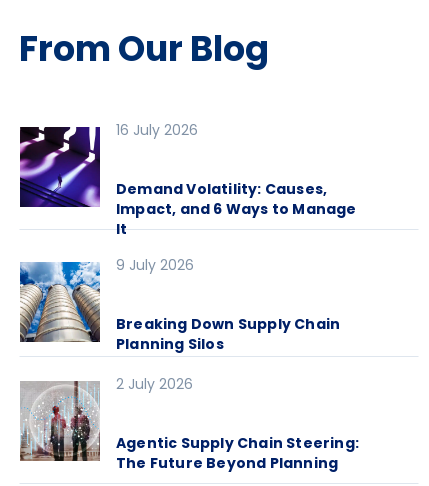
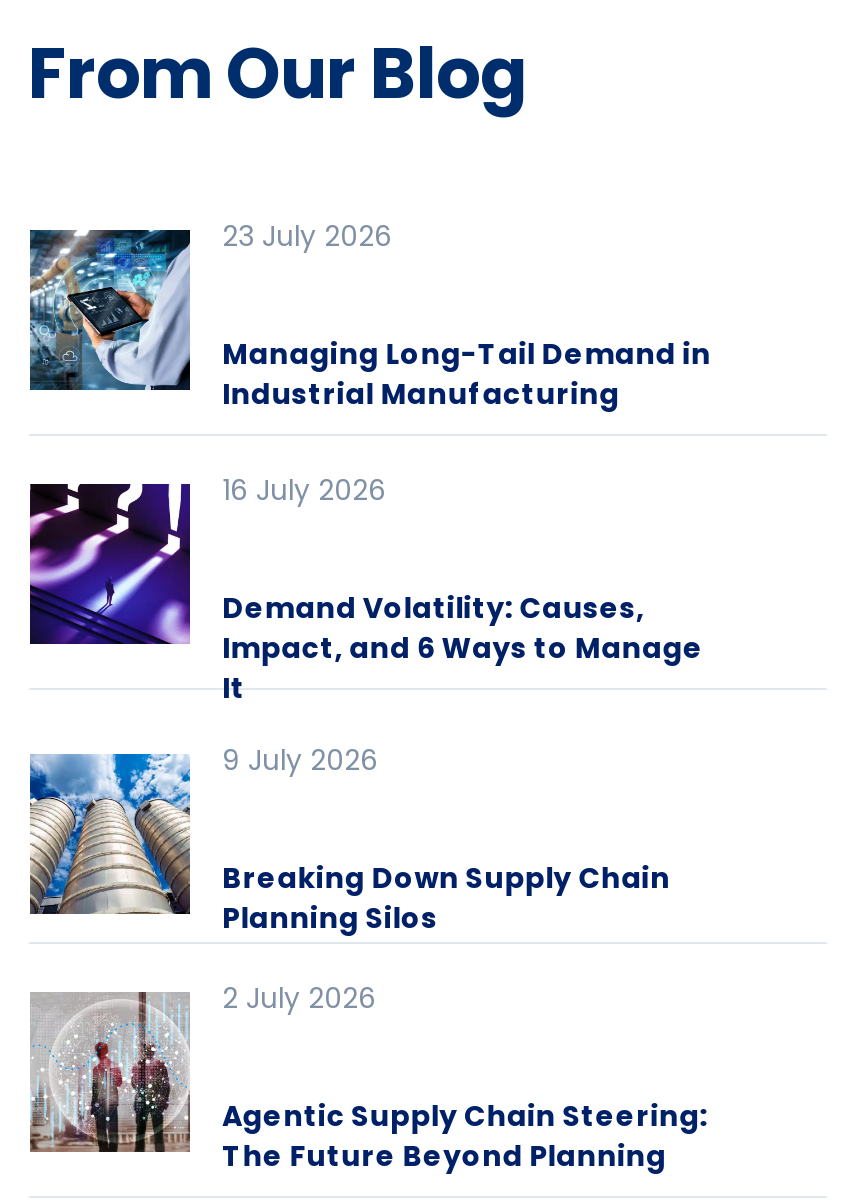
+ [image]
+ 23 July 2026
+ Managing Long-Tail Demand in
+ Industrial Manufacturing
